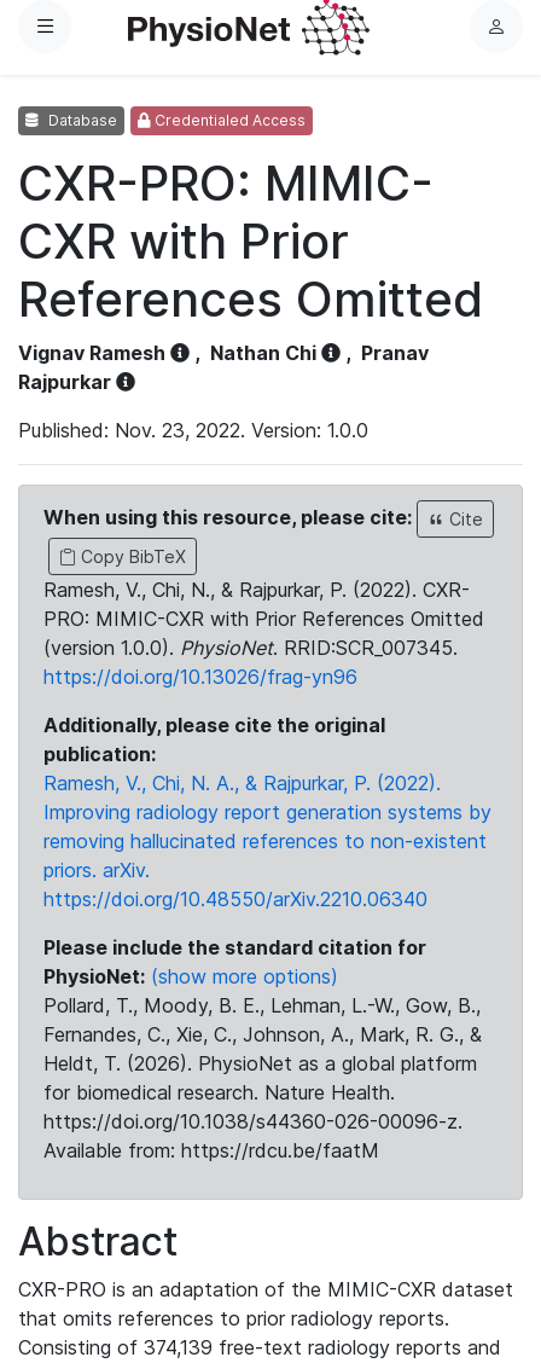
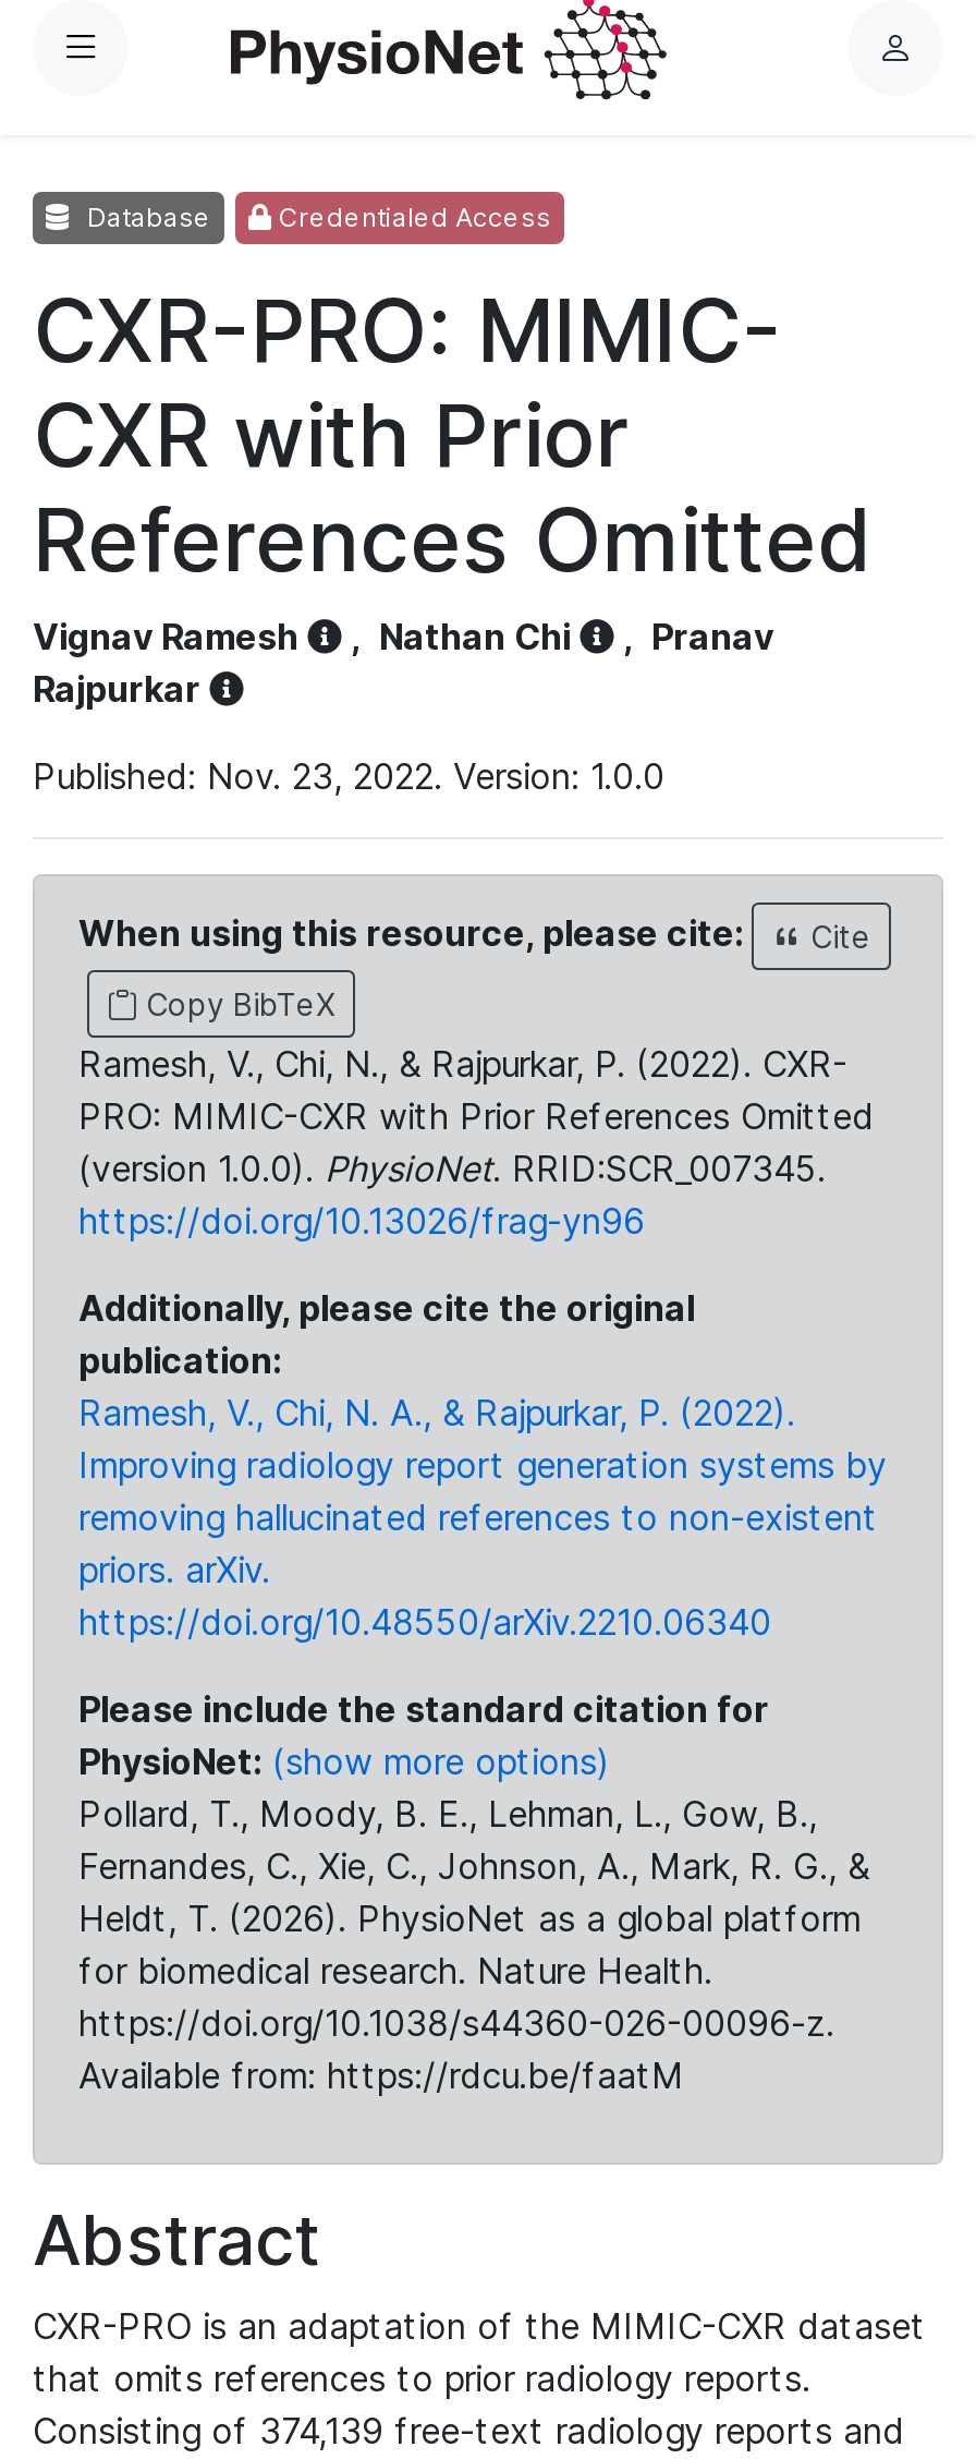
- Pollard, T., Moody, B. E., Lehman, L.-W., Gow, B.,
+ Pollard, T., Moody, B. E., Lehman, L., Gow, B.,
